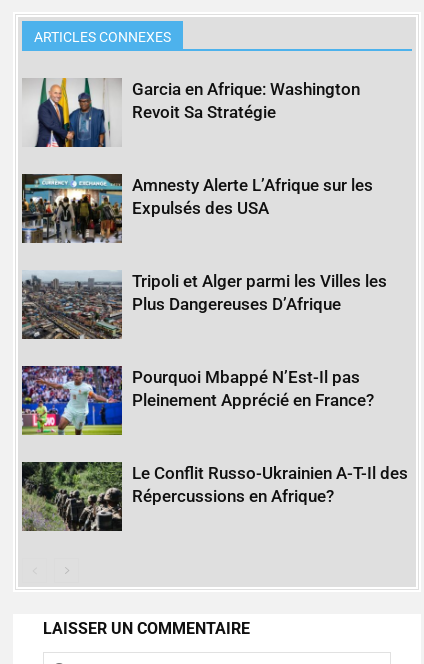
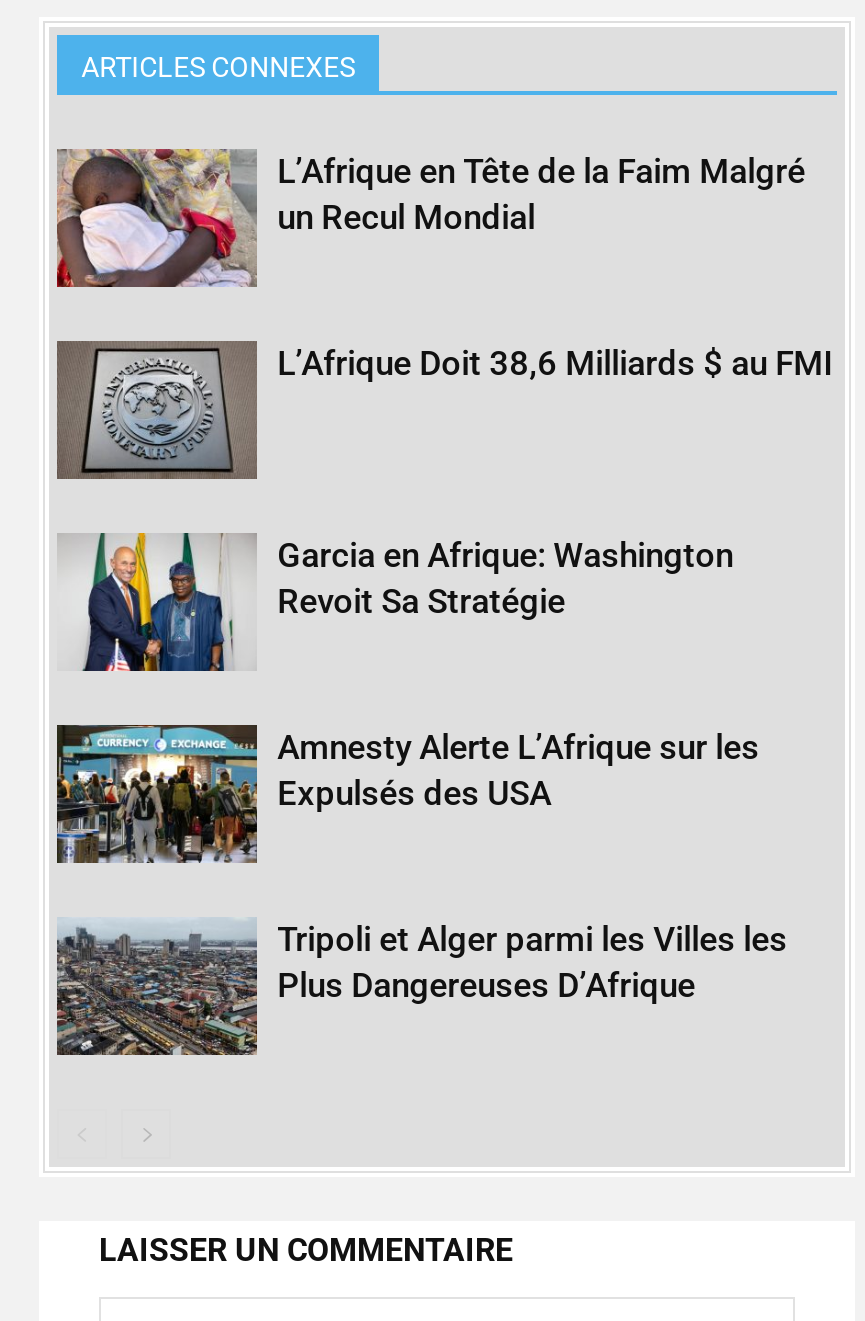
+ [image]
+ L’Afrique en Tête de la Faim Malgré
+ un Recul Mondial

+ [image]
+ L’Afrique Doit 38,6 Milliards $ au FMI

moved down: [image] | Garcia en Afrique: Washington | Revoit Sa Stratégie | Amnesty Alerte L’Afrique sur les | Expulsés des USA | Tripoli et Alger parmi les Villes les | Plus Dangereuses D’Afrique

- [image]
- Pourquoi Mbappé N’Est-Il pas
- Pleinement Apprécié en France?

- [image]
- Le Conflit Russo-Ukrainien A-T-Il des
- Répercussions en Afrique?
